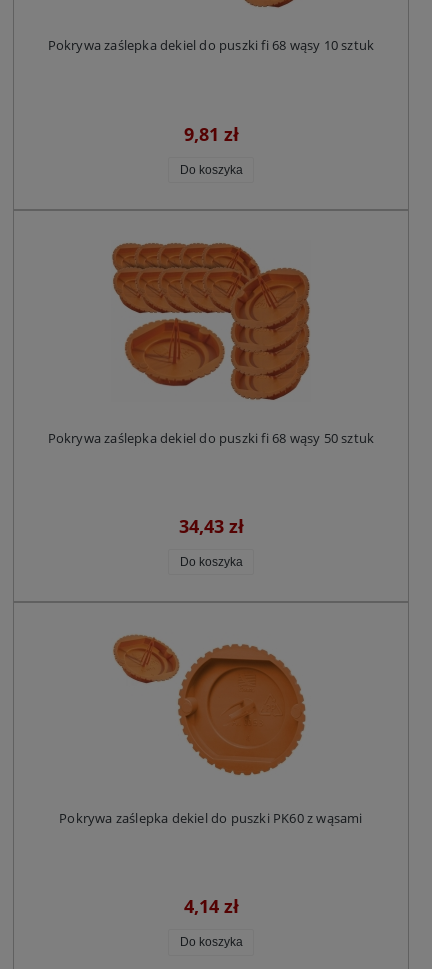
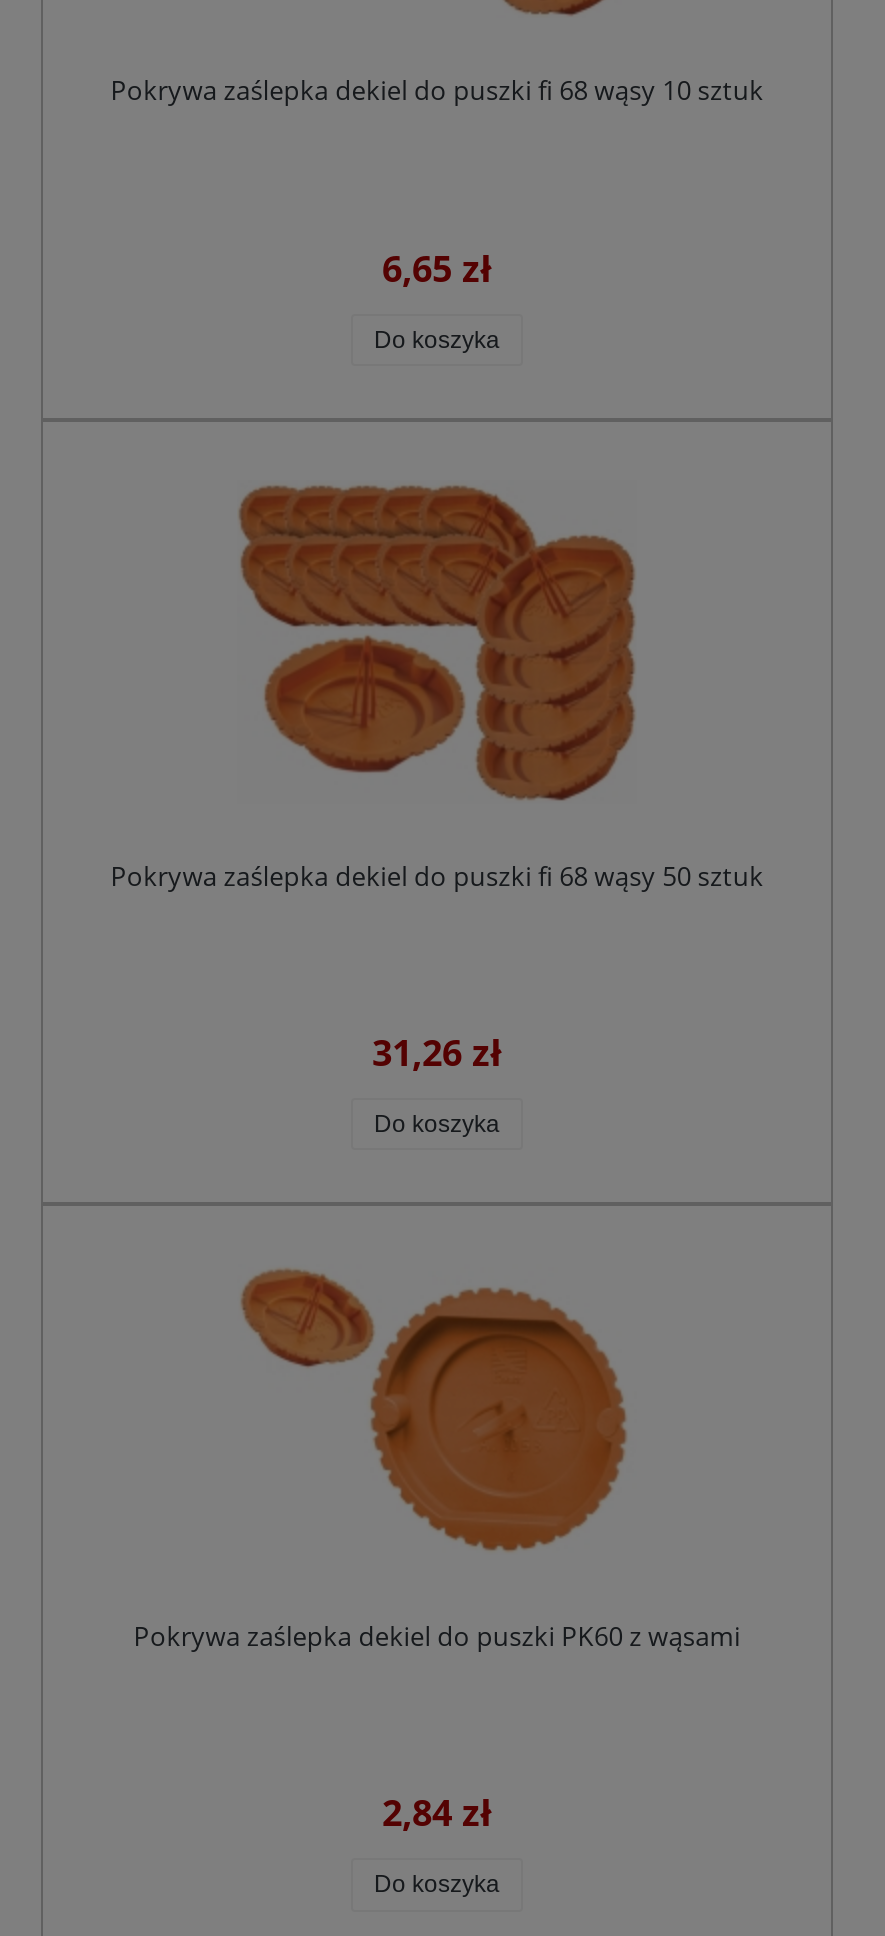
- 9,81 zł
+ 6,65 zł

- 34,43 zł
+ 31,26 zł

- 4,14 zł
+ 2,84 zł
